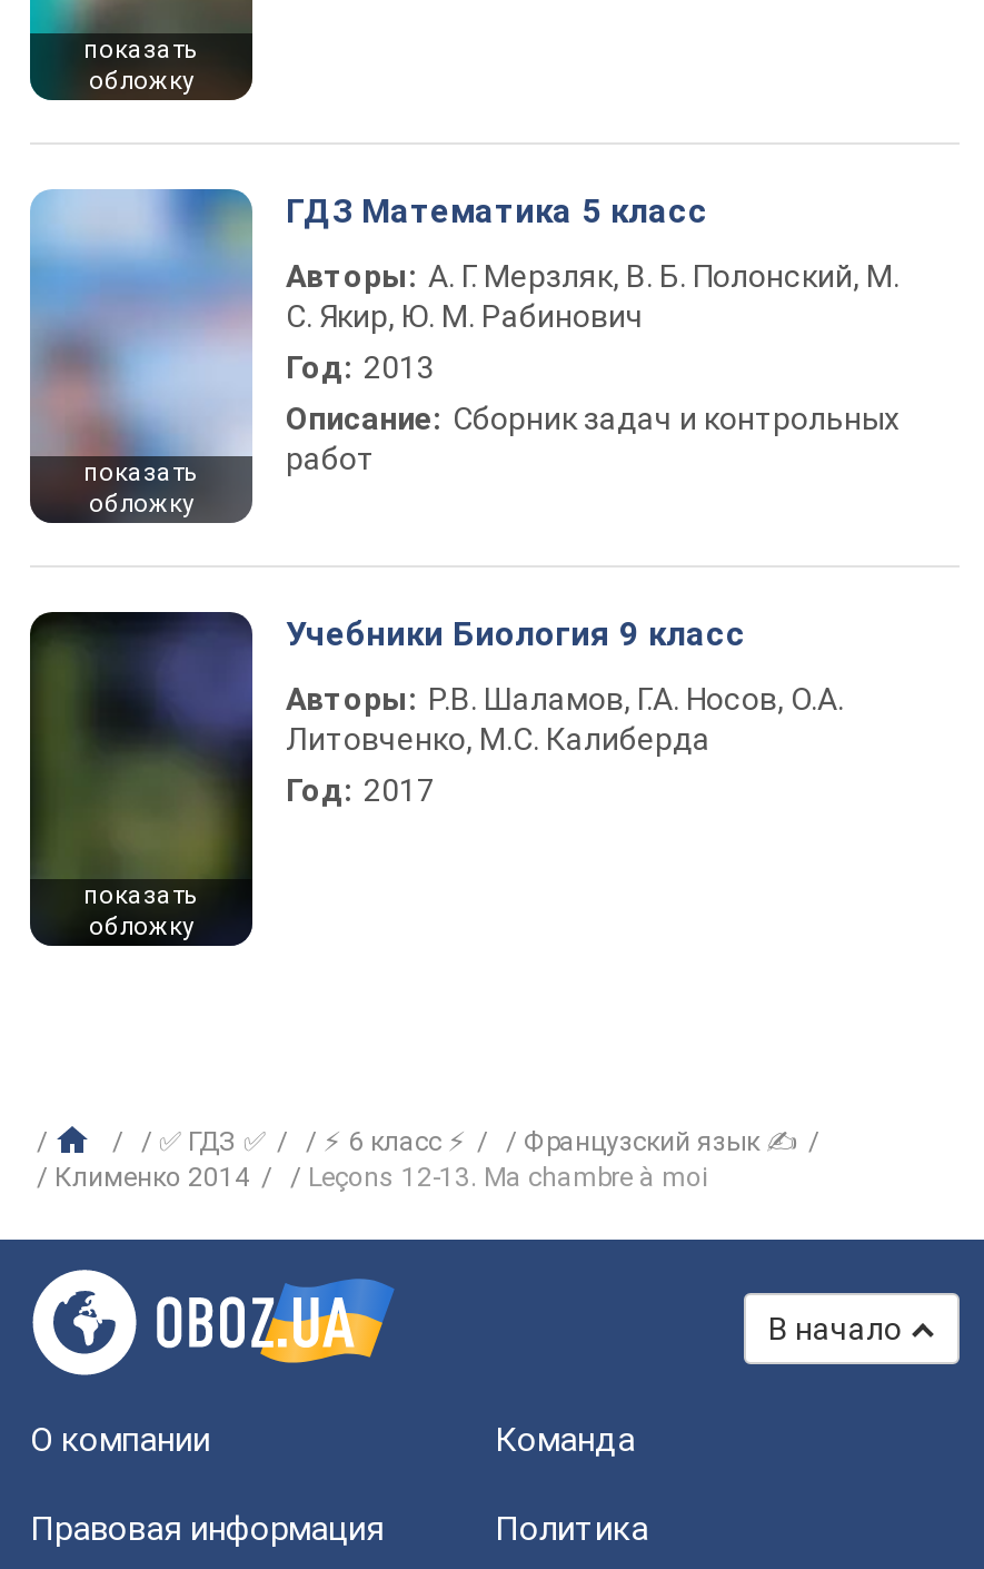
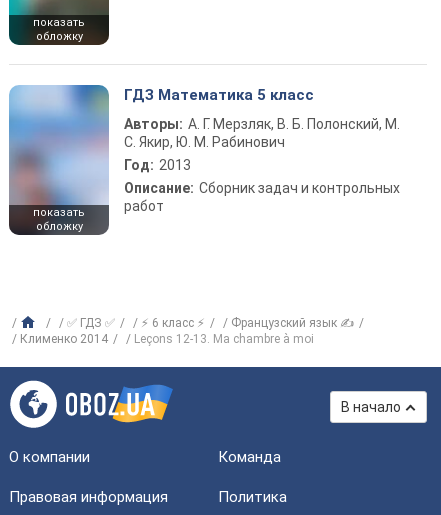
- [image]
- показать
- обложку

- Учебники Биология 9 класс
- Авторы: Р.В. Шаламов, Г.А. Носов, О.А.
- Литовченко, М.С. Калиберда
- Год: 2017
